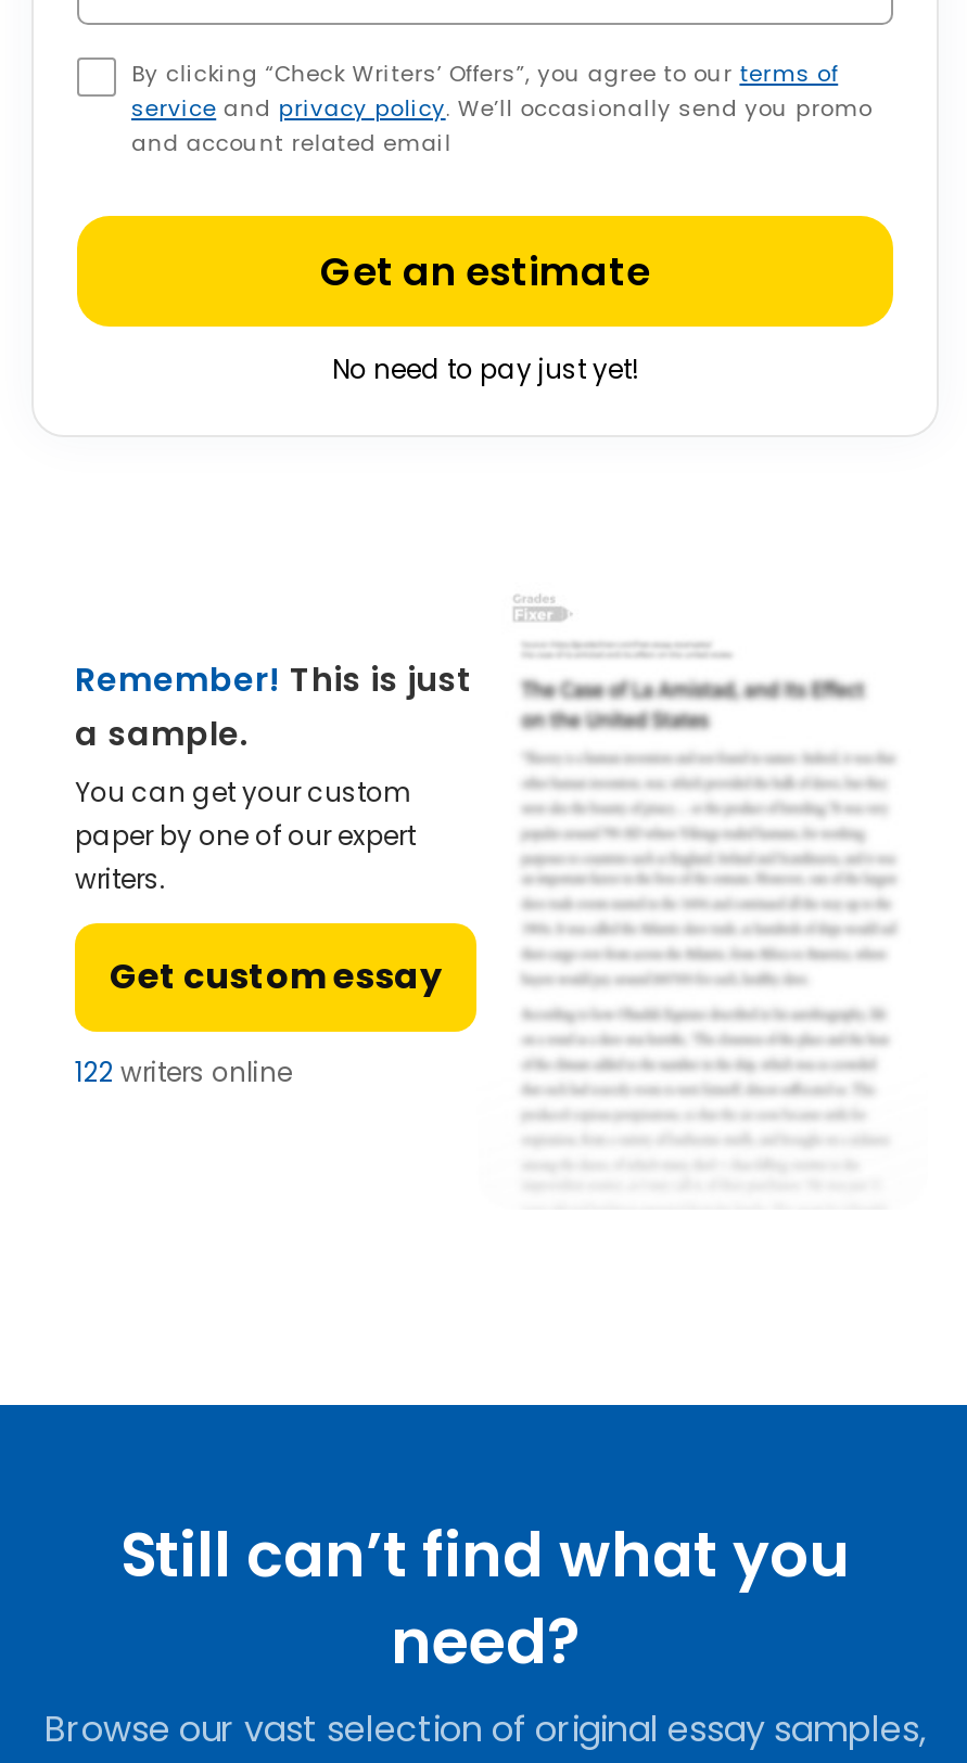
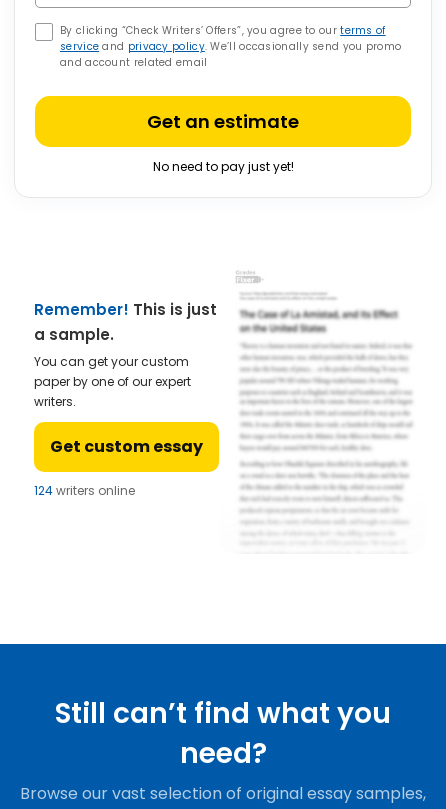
- 122 writers online
+ 124 writers online
